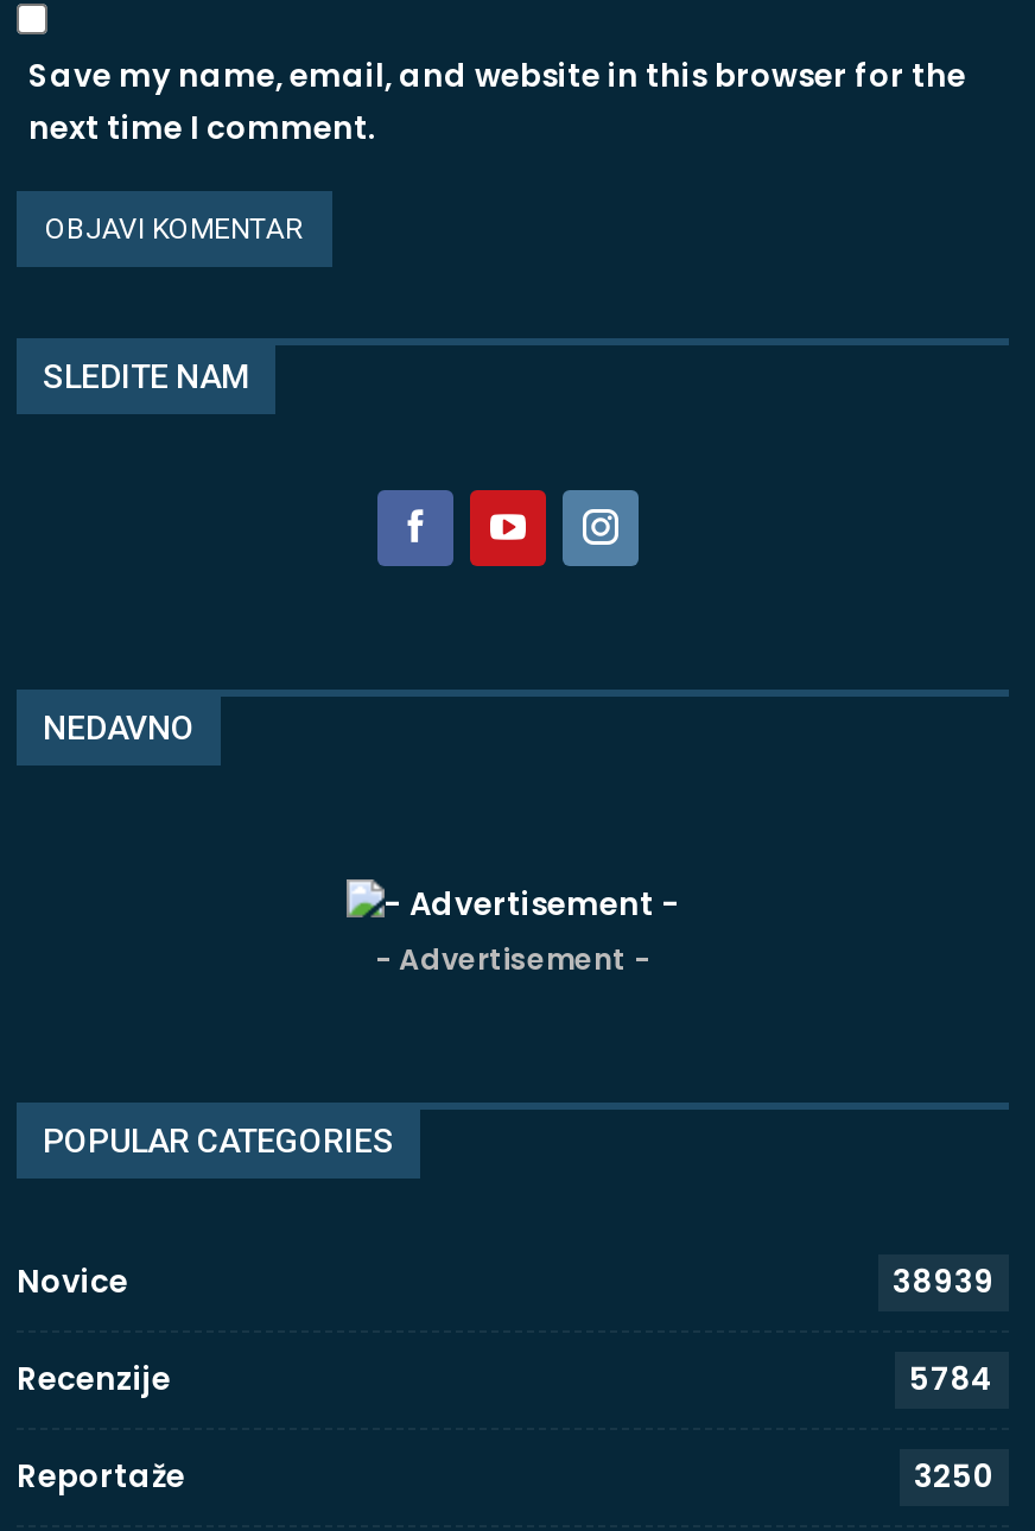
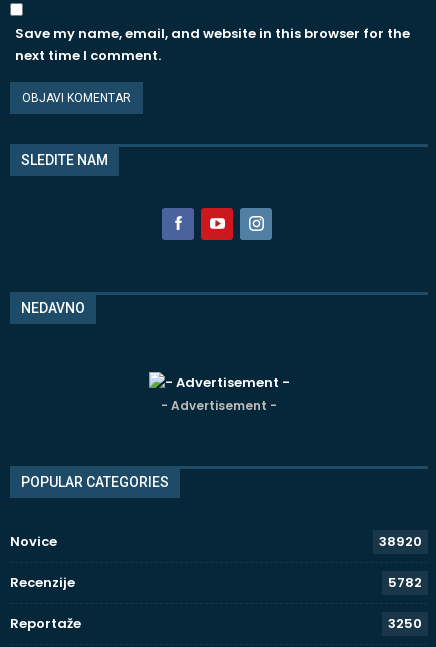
- 38939
+ 38920

- 5784
+ 5782
